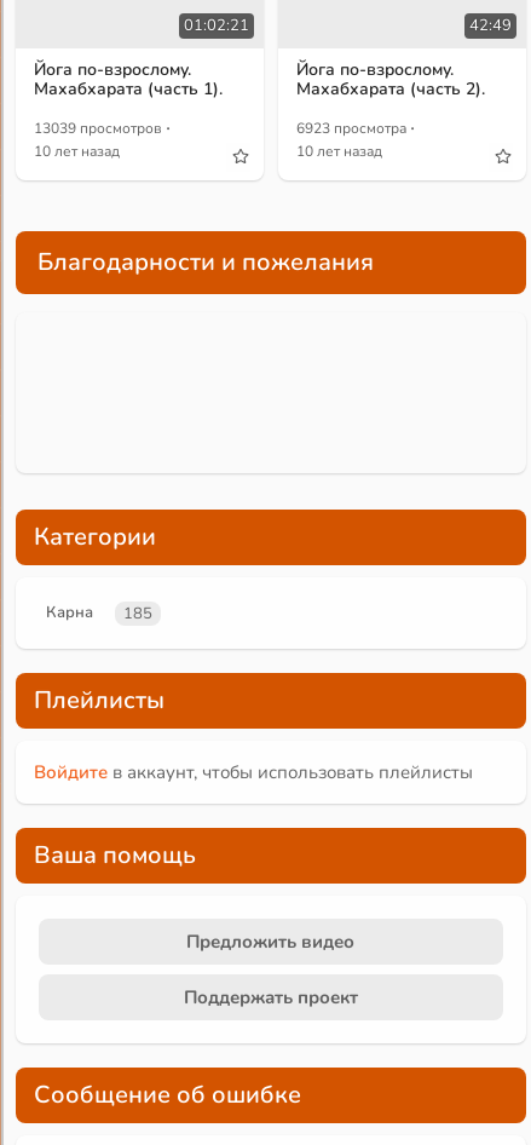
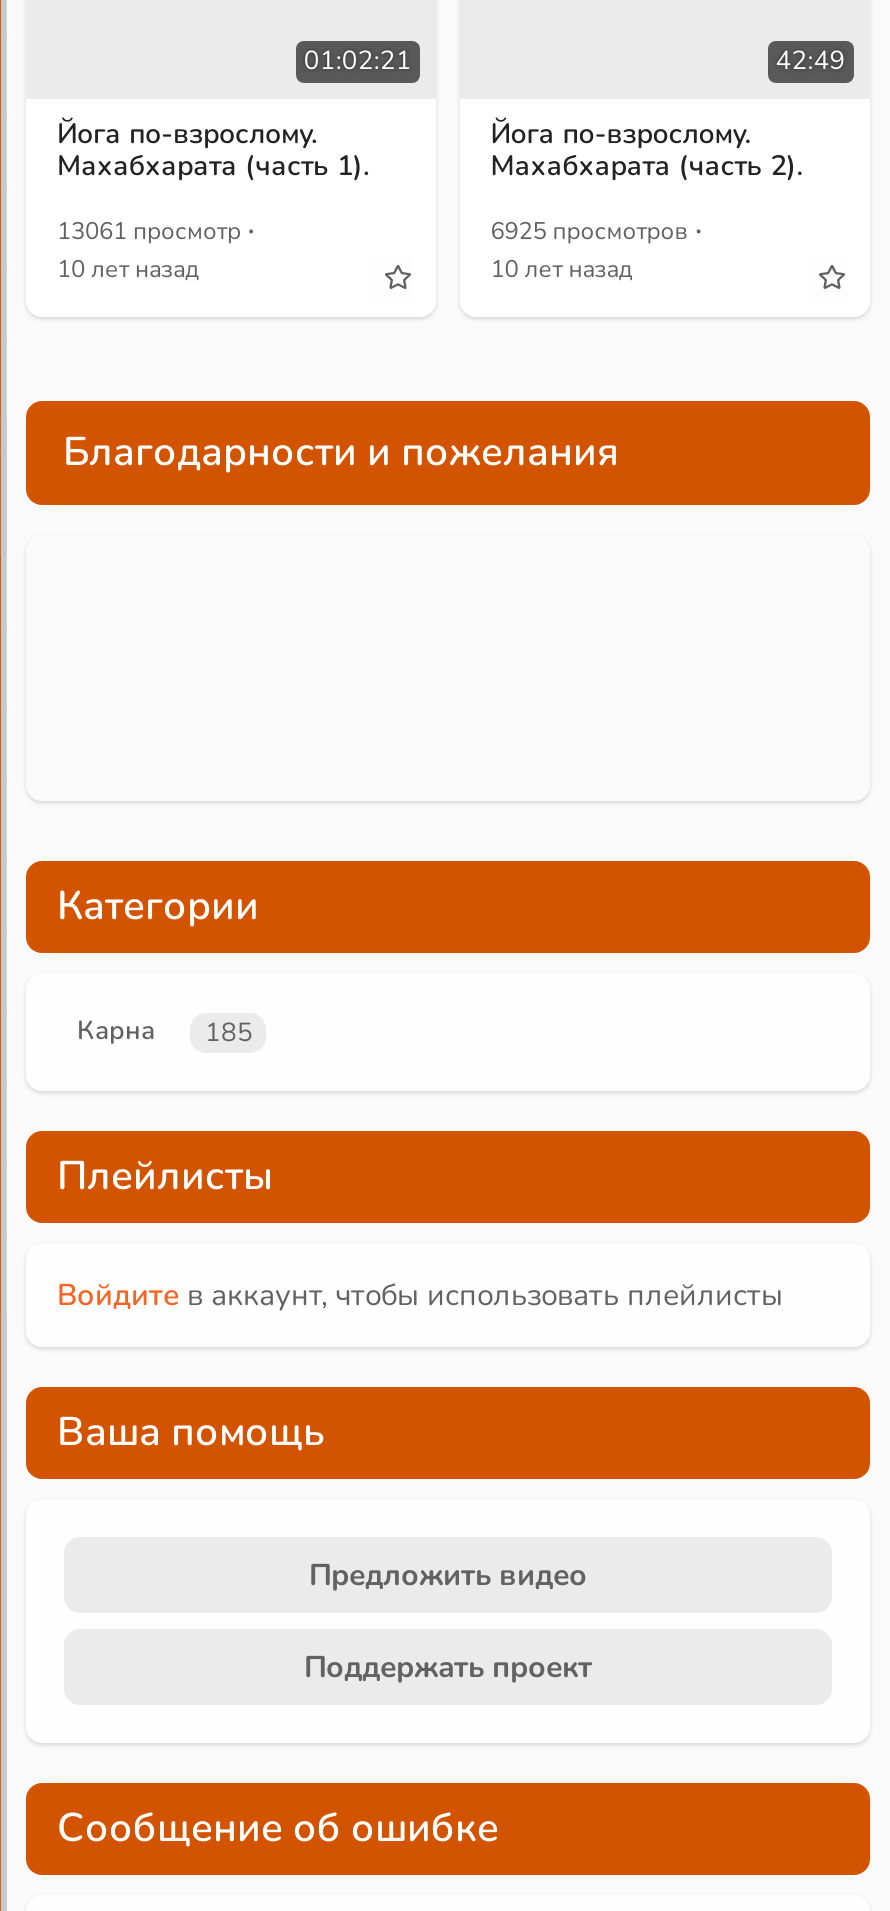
- 13039 просмотров ·
+ 13061 просмотр ·

- 6923 просмотра ·
+ 6925 просмотров ·
